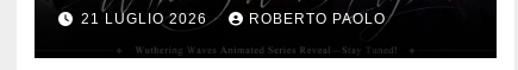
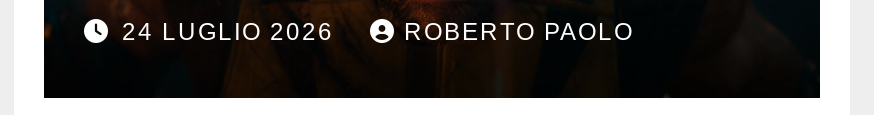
- 21 LUGLIO 2026
+ 24 LUGLIO 2026
